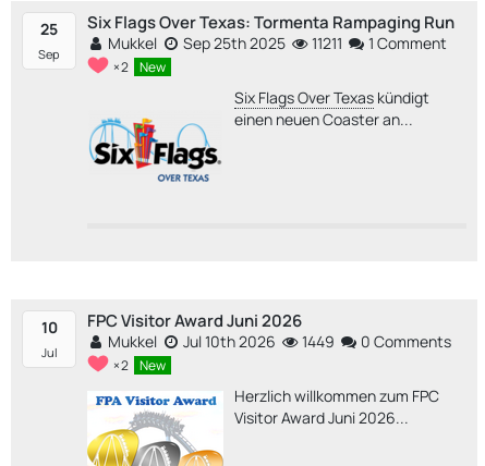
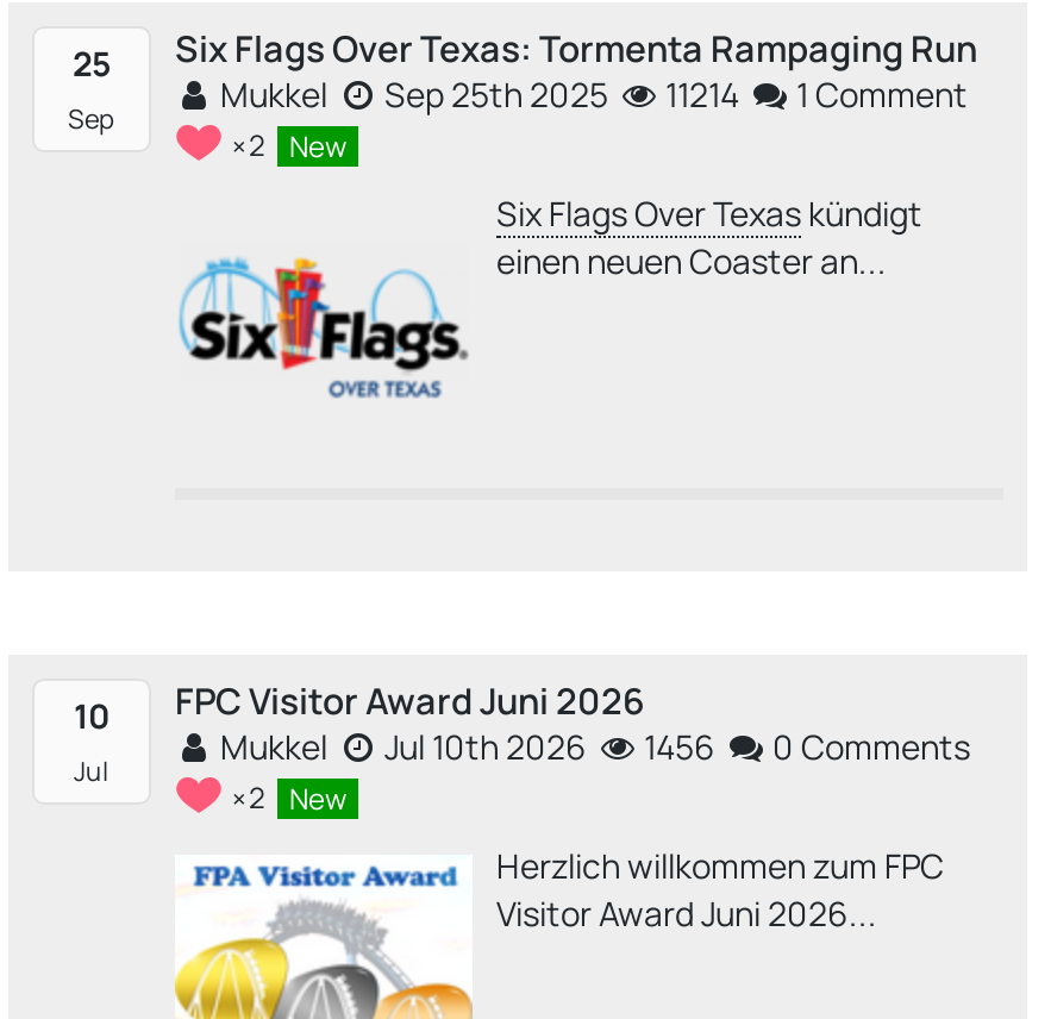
- Mukkel Sep 25th 2025 11211 1 Comment
+ Mukkel Sep 25th 2025 11214 1 Comment

- Mukkel Jul 10th 2026 1449 0 Comments
+ Mukkel Jul 10th 2026 1456 0 Comments
